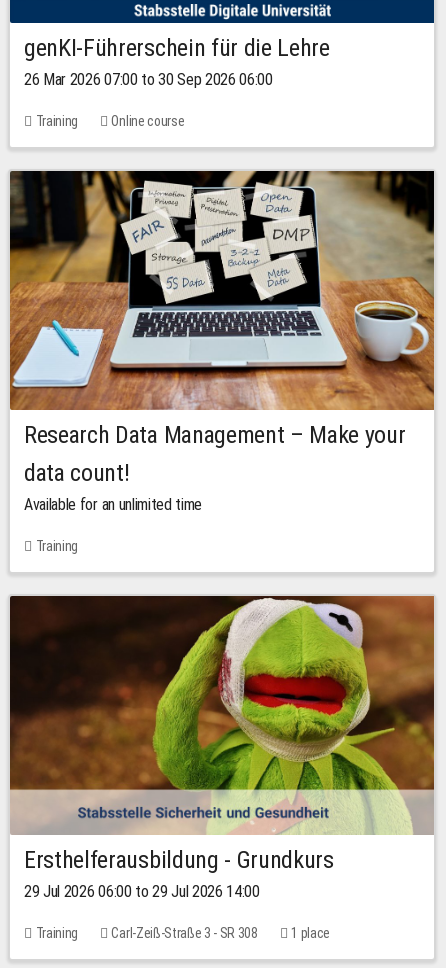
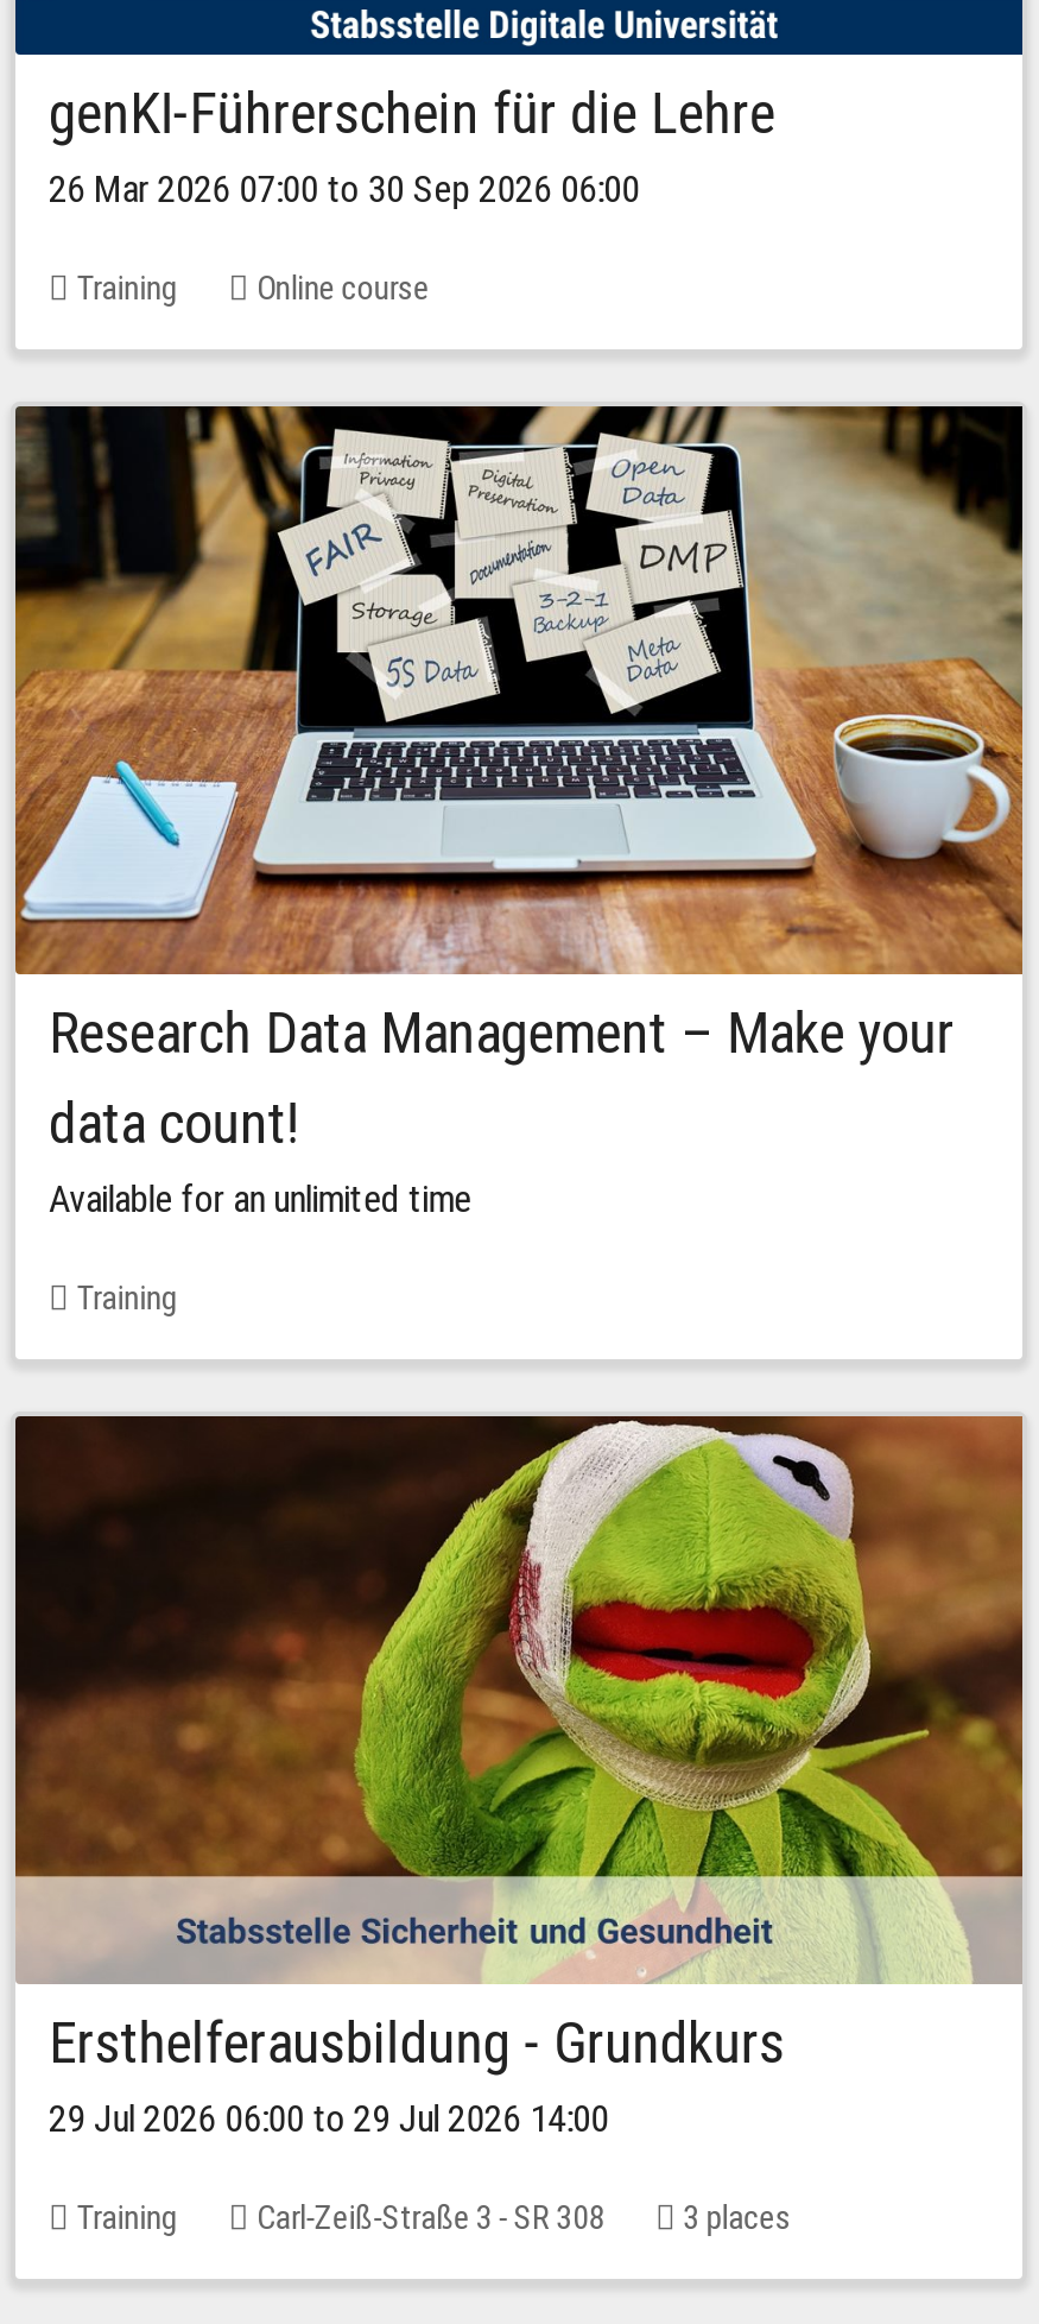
- 1 place
+ 3 places
